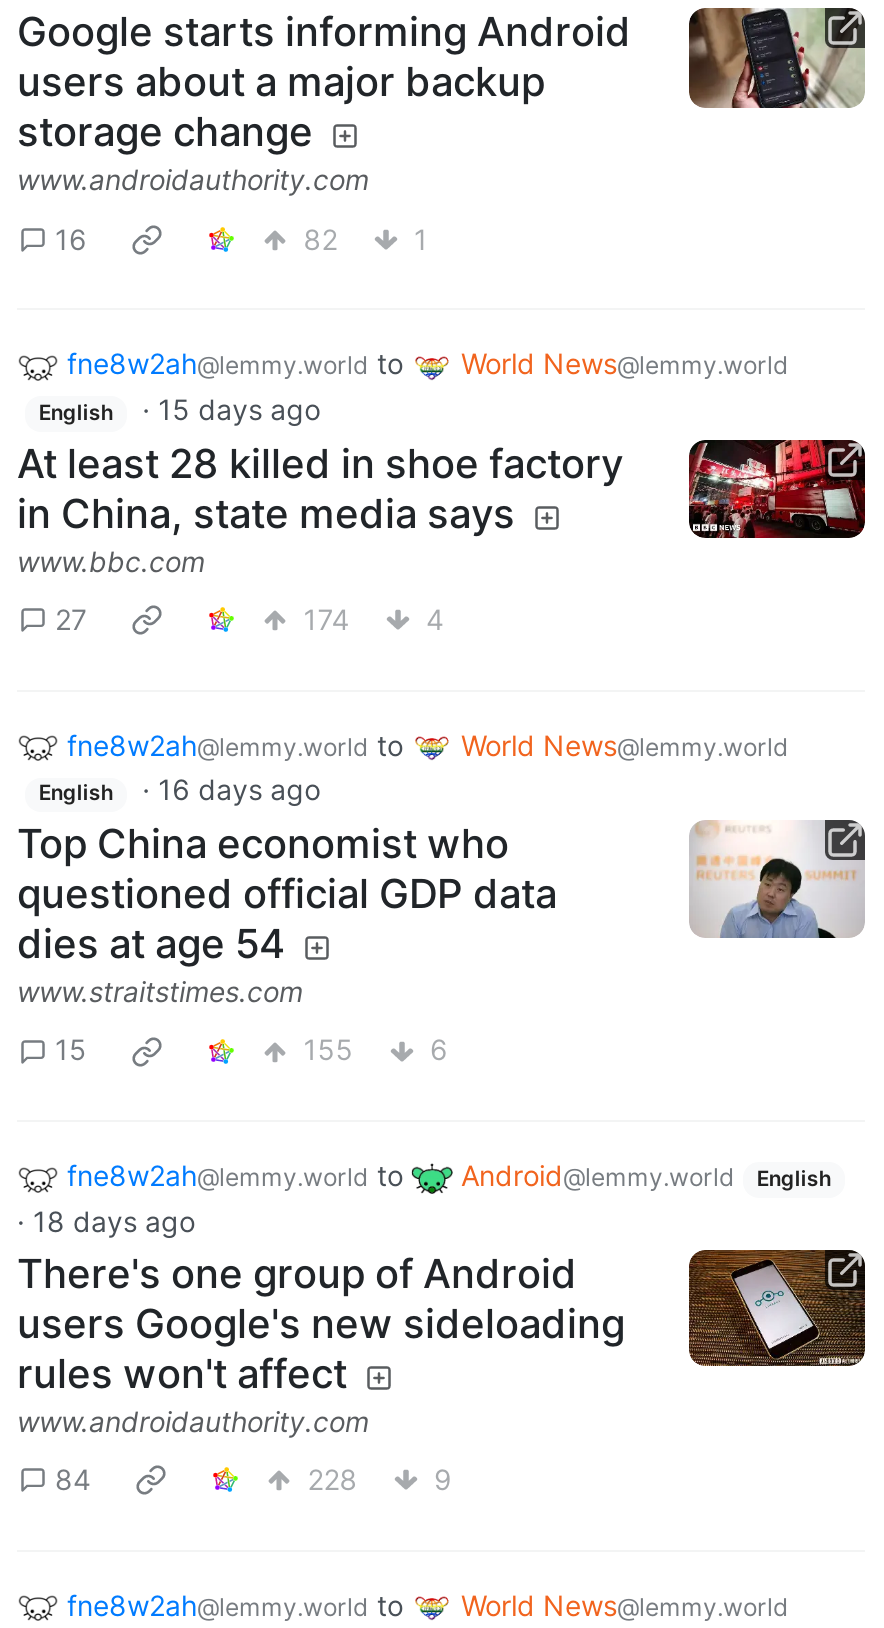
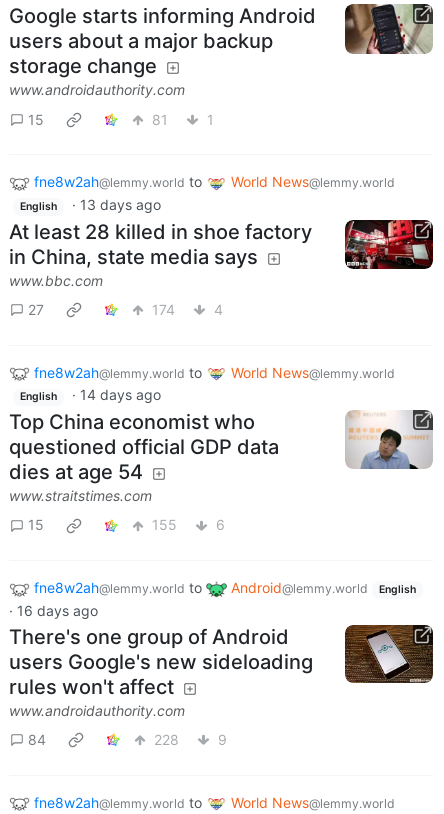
- 16
+ 15

- 82
+ 81

- English · 15 days ago
+ English · 13 days ago

- English · 16 days ago
+ English · 14 days ago

- · 18 days ago
+ · 16 days ago
